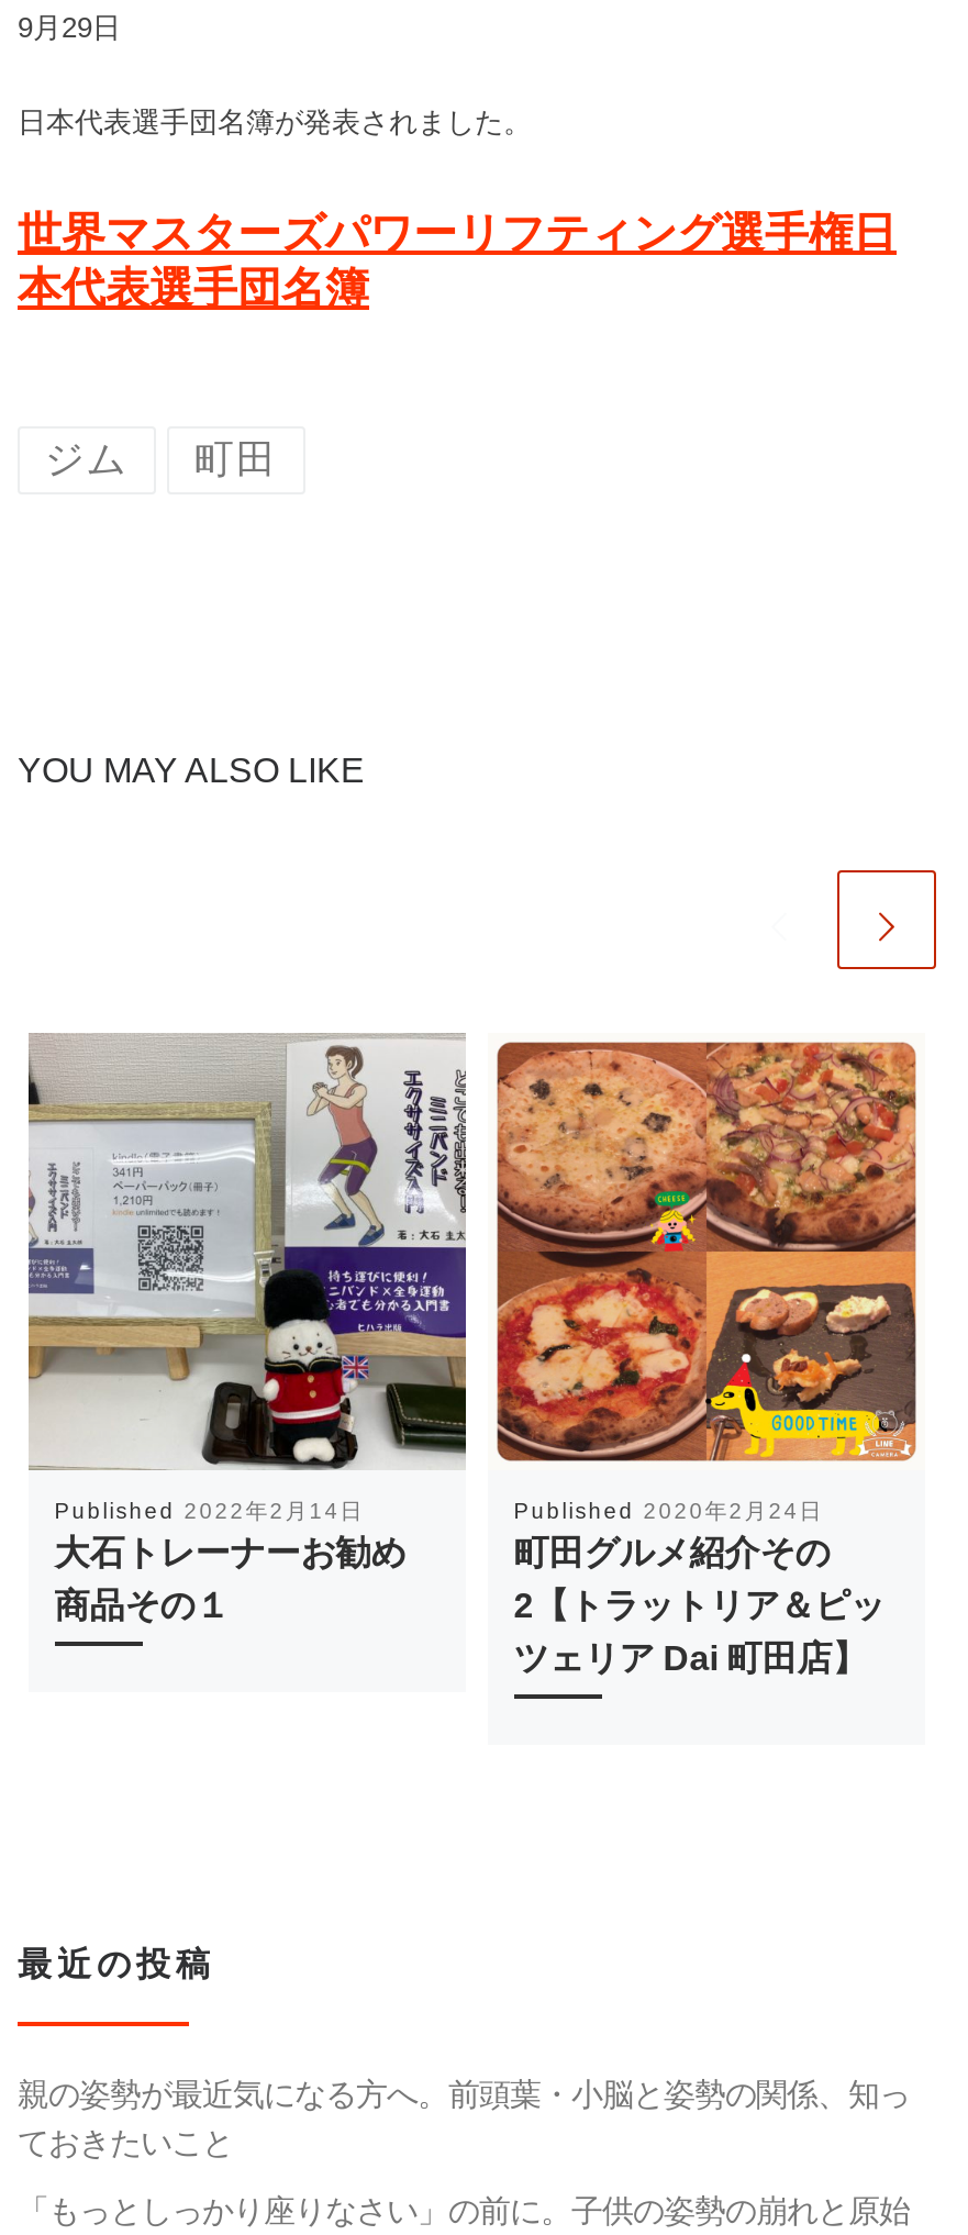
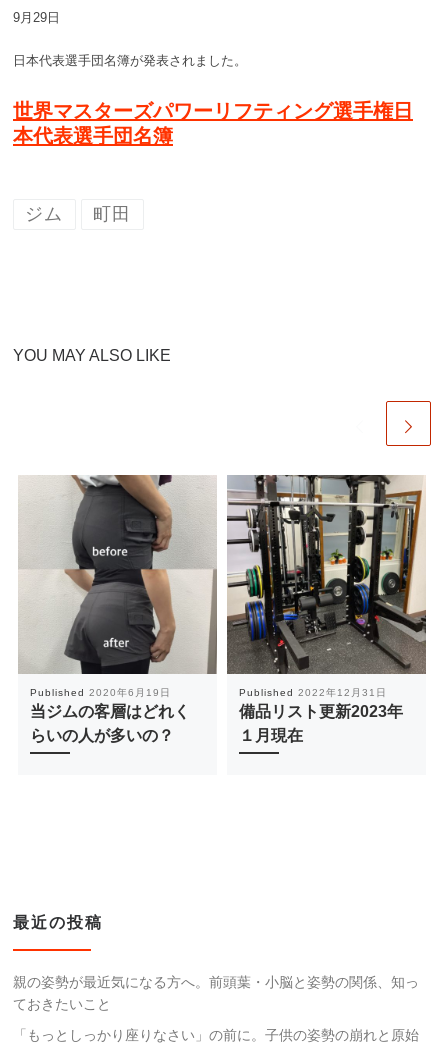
- [image]
- Published 2022年2月14日
- 大石トレーナーお勧め
- 商品その１
+ [image]
+ Published 2020年6月19日
+ 当ジムの客層はどれく
+ らいの人が多いの？

- [image]
- Published 2020年2月24日
- 町田グルメ紹介その
- 2【トラットリア＆ピッ
- ツェリア Dai 町田店】
+ [image]
+ Published 2022年12月31日
+ 備品リスト更新2023年
+ １月現在
